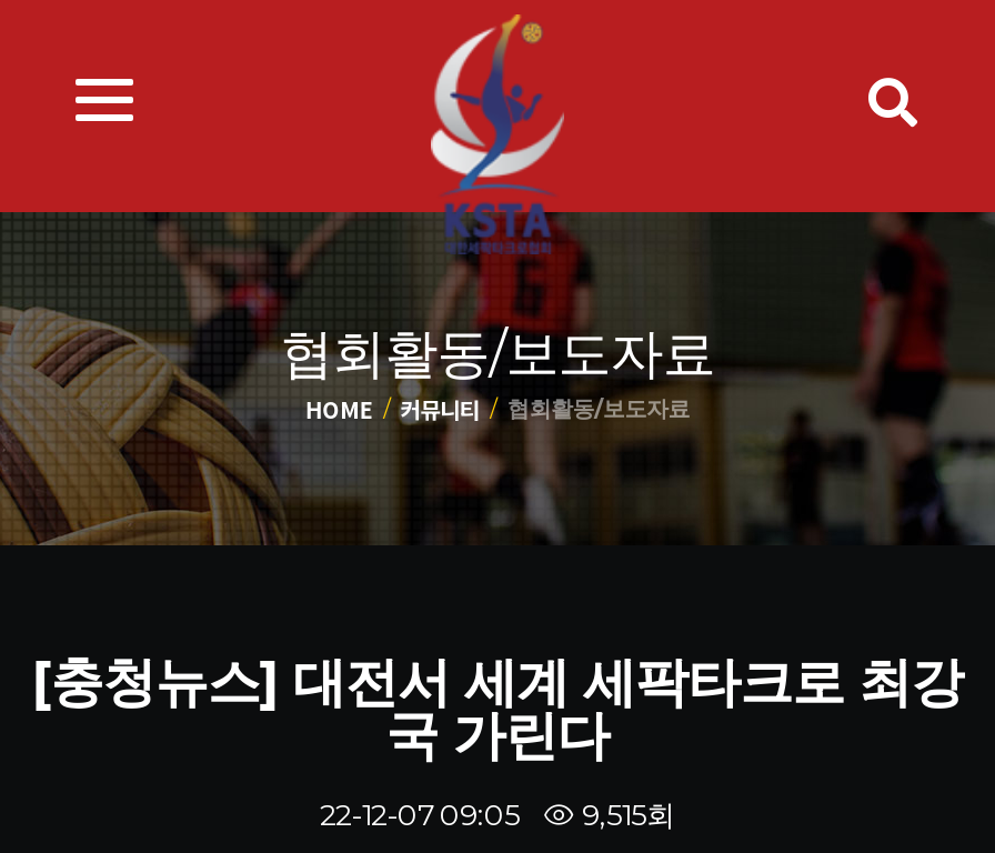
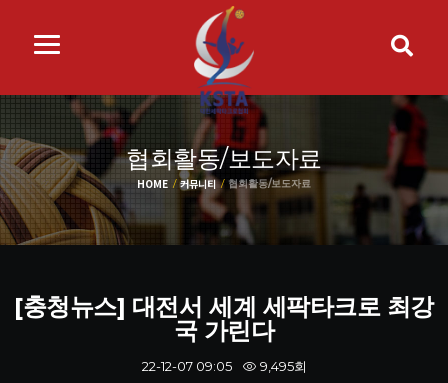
- 22-12-07 09:05 9,515회
+ 22-12-07 09:05 9,495회
